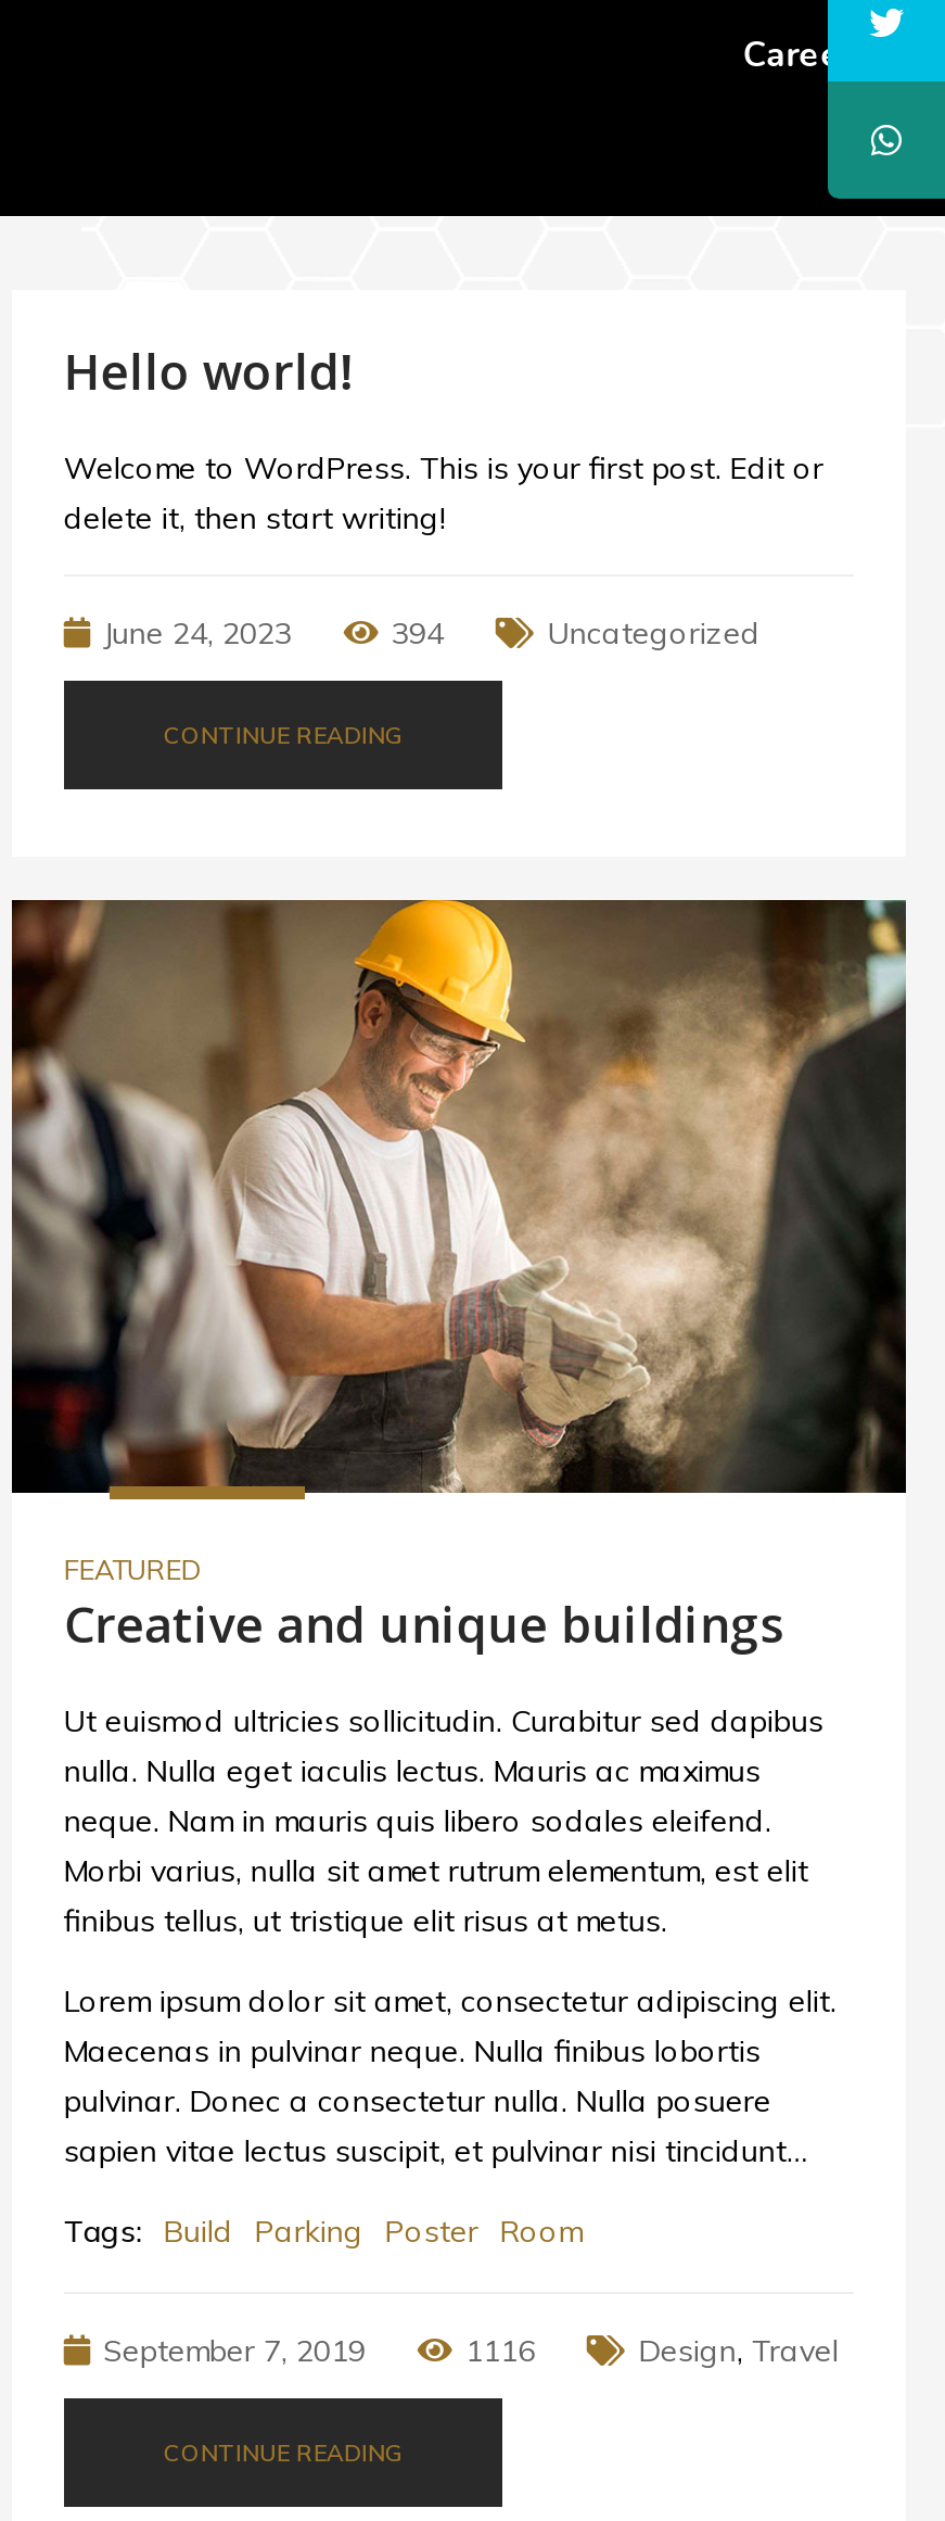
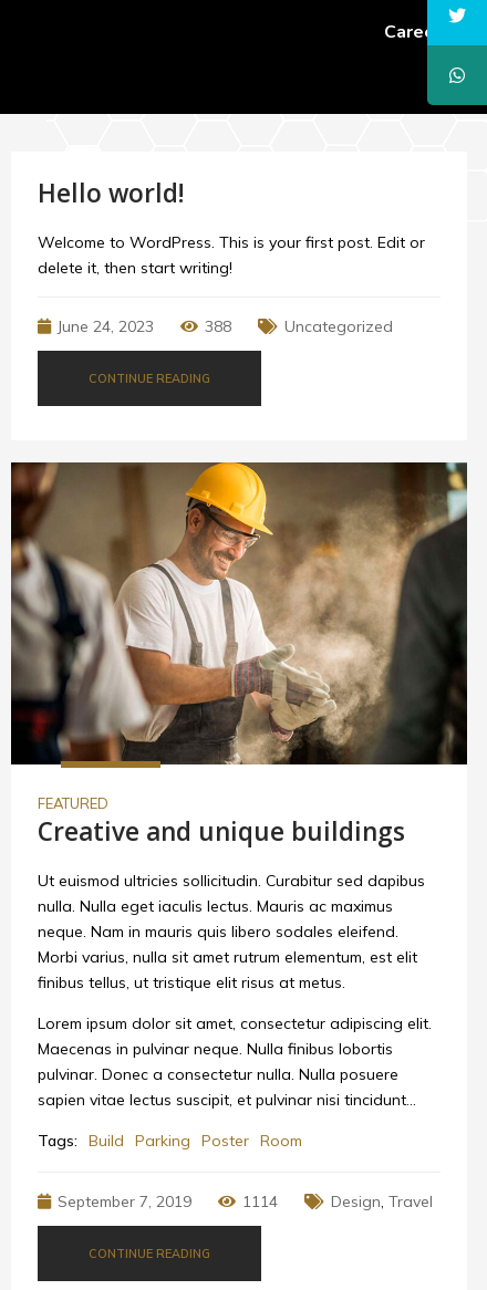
- 394
+ 388

- 1116
+ 1114
